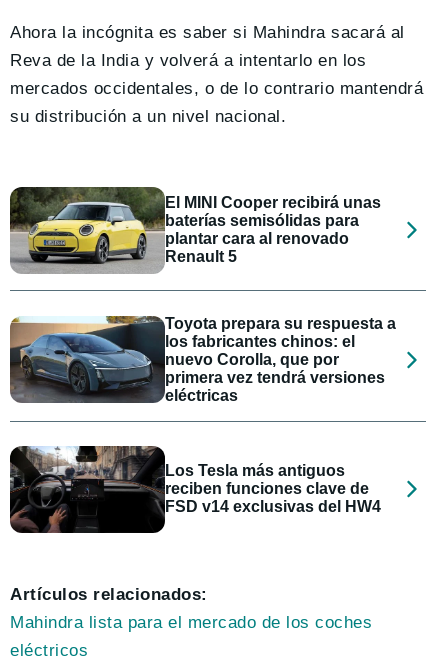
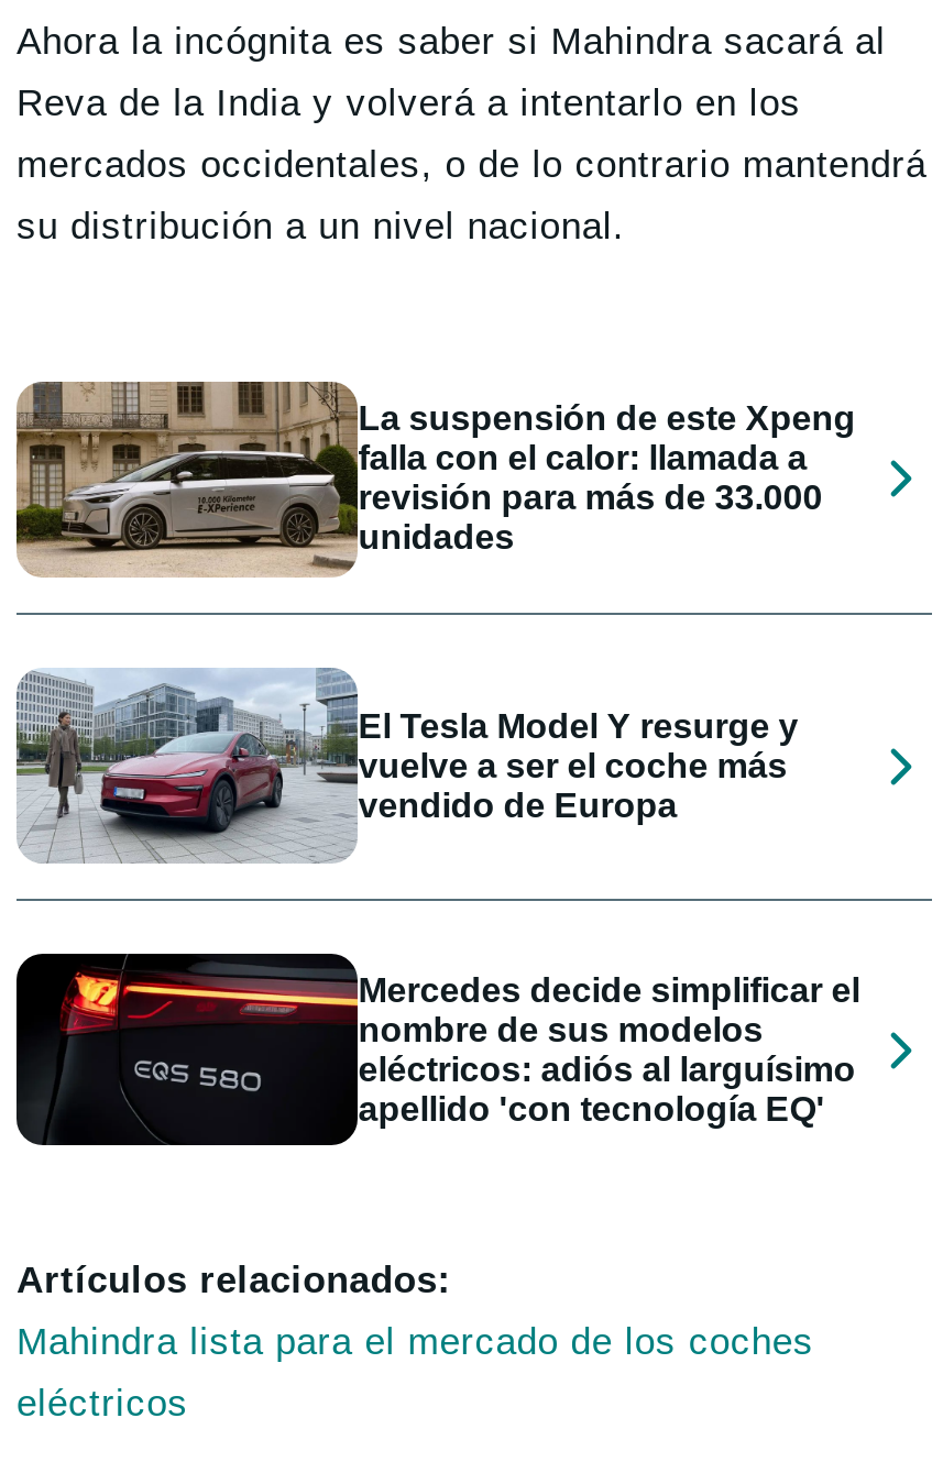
- [image]
- El MINI Cooper recibirá unas
- baterías semisólidas para
- plantar cara al renovado
- Renault 5
+ [image]
+ La suspensión de este Xpeng
+ falla con el calor: llamada a
+ revisión para más de 33.000
+ unidades

- [image]
- Toyota prepara su respuesta a
- los fabricantes chinos: el
- nuevo Corolla, que por
- primera vez tendrá versiones
- eléctricas
+ [image]
+ El Tesla Model Y resurge y
+ vuelve a ser el coche más
+ vendido de Europa

- [image]
- Los Tesla más antiguos
- reciben funciones clave de
- FSD v14 exclusivas del HW4
+ [image]
+ Mercedes decide simplificar el
+ nombre de sus modelos
+ eléctricos: adiós al larguísimo
+ apellido 'con tecnología EQ'
